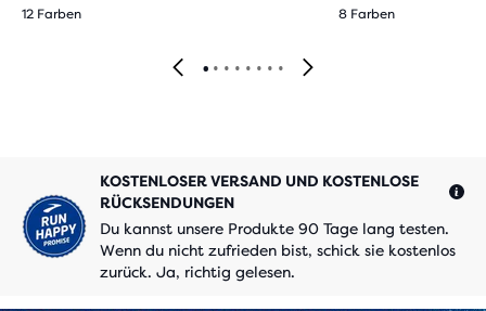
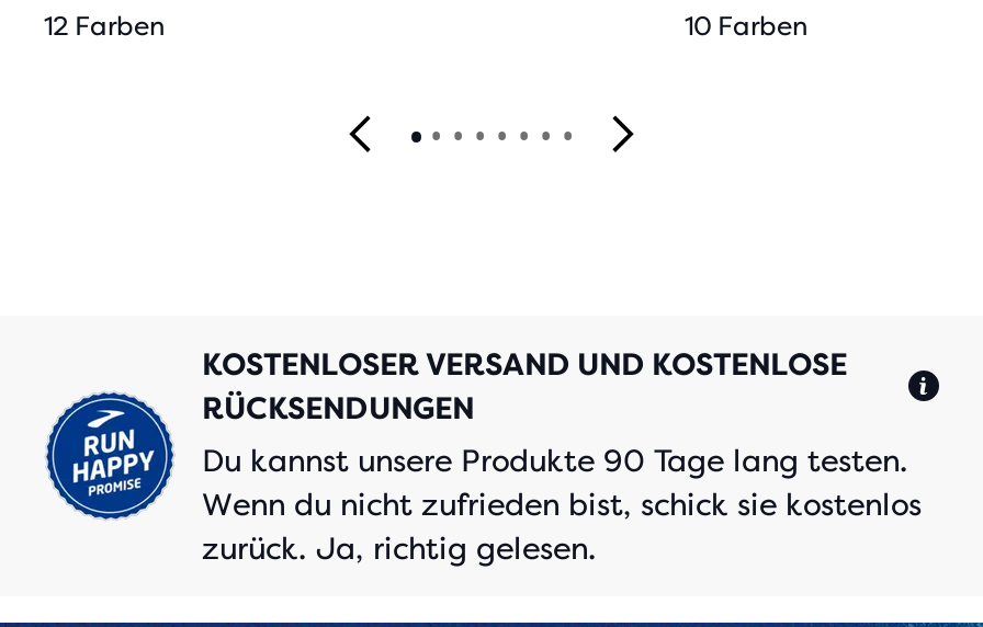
- 8 Farben
+ 10 Farben
